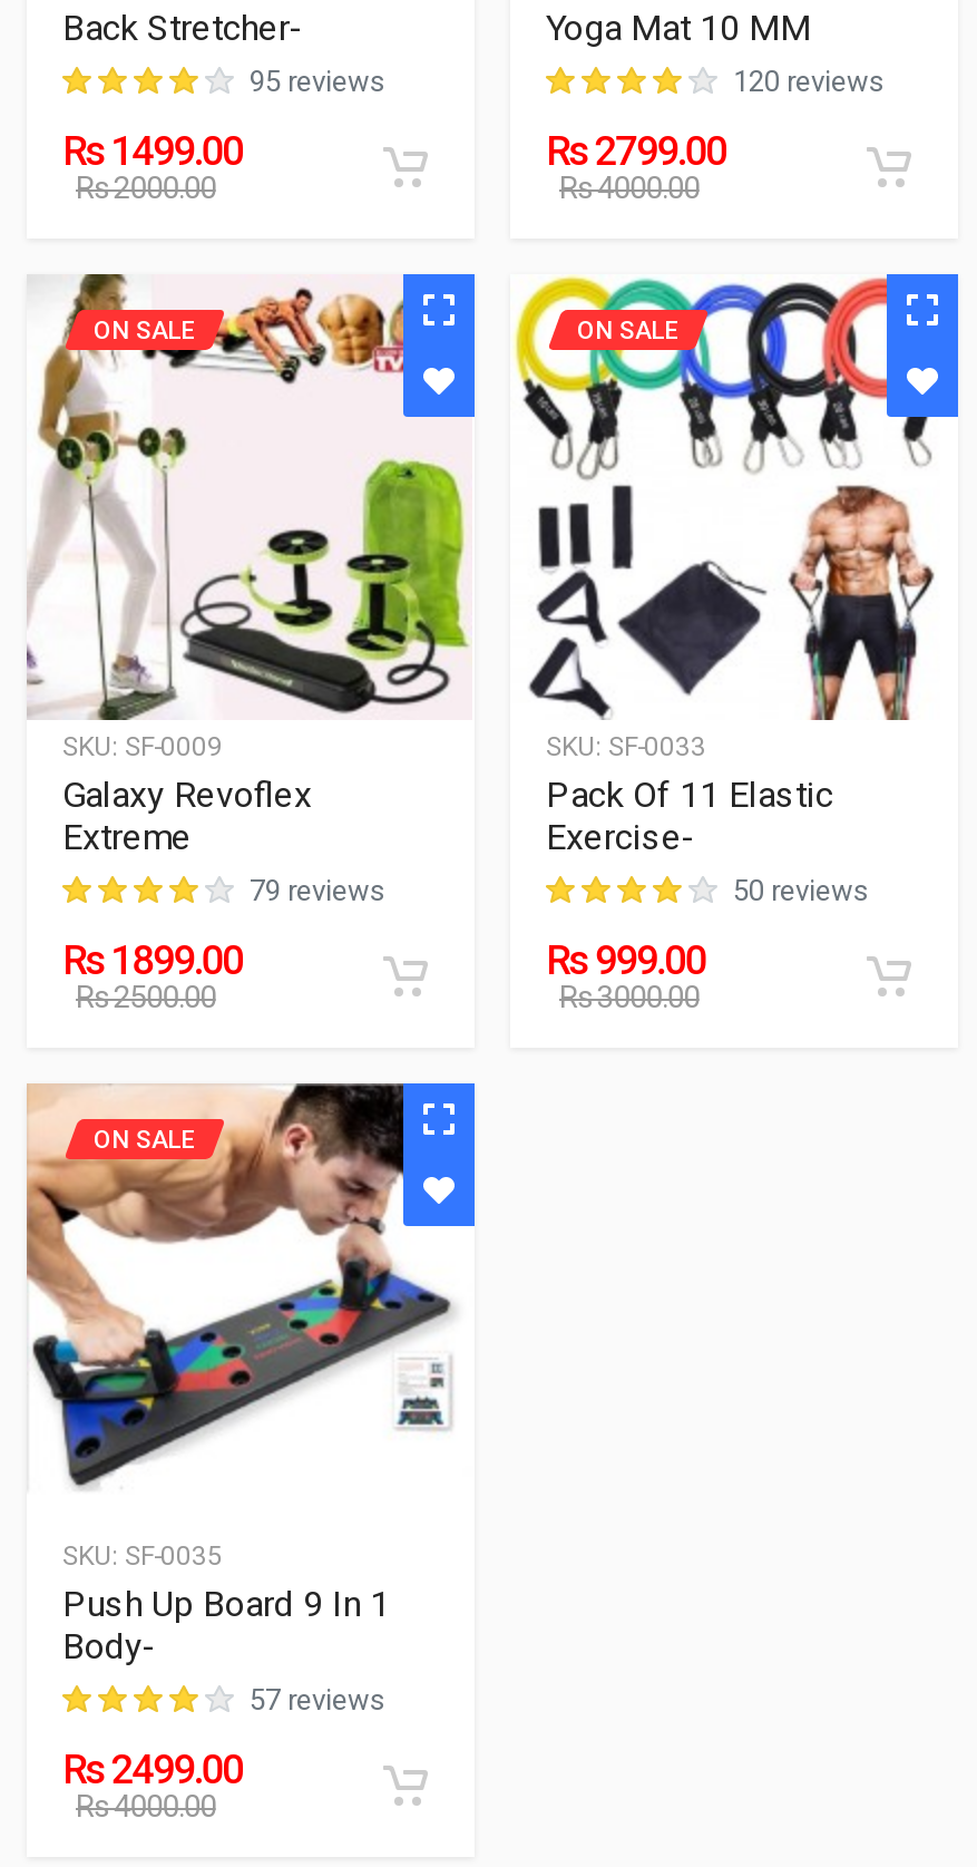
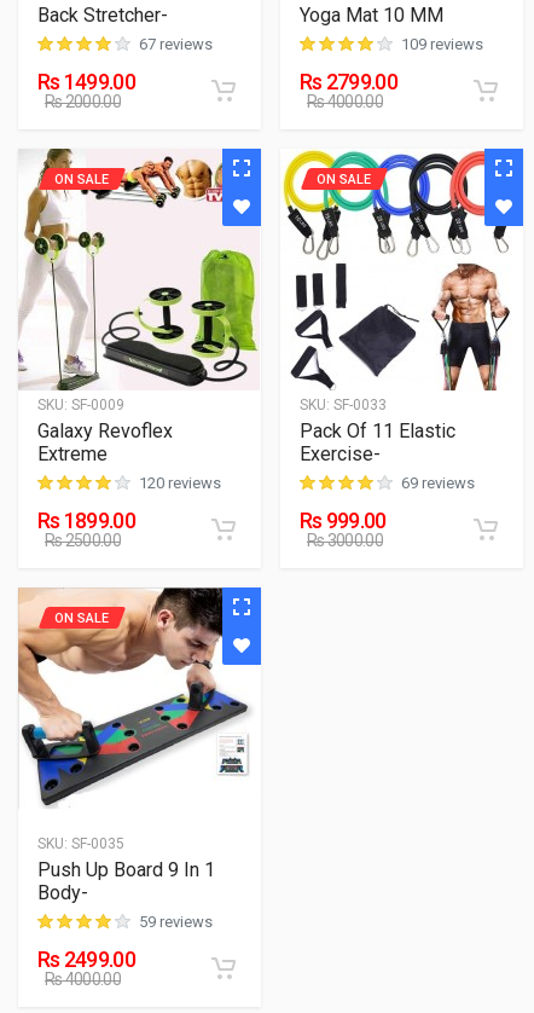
- 95 reviews
+ 67 reviews

- 120 reviews
+ 109 reviews

- 79 reviews
+ 120 reviews

- 50 reviews
+ 69 reviews

- 57 reviews
+ 59 reviews
